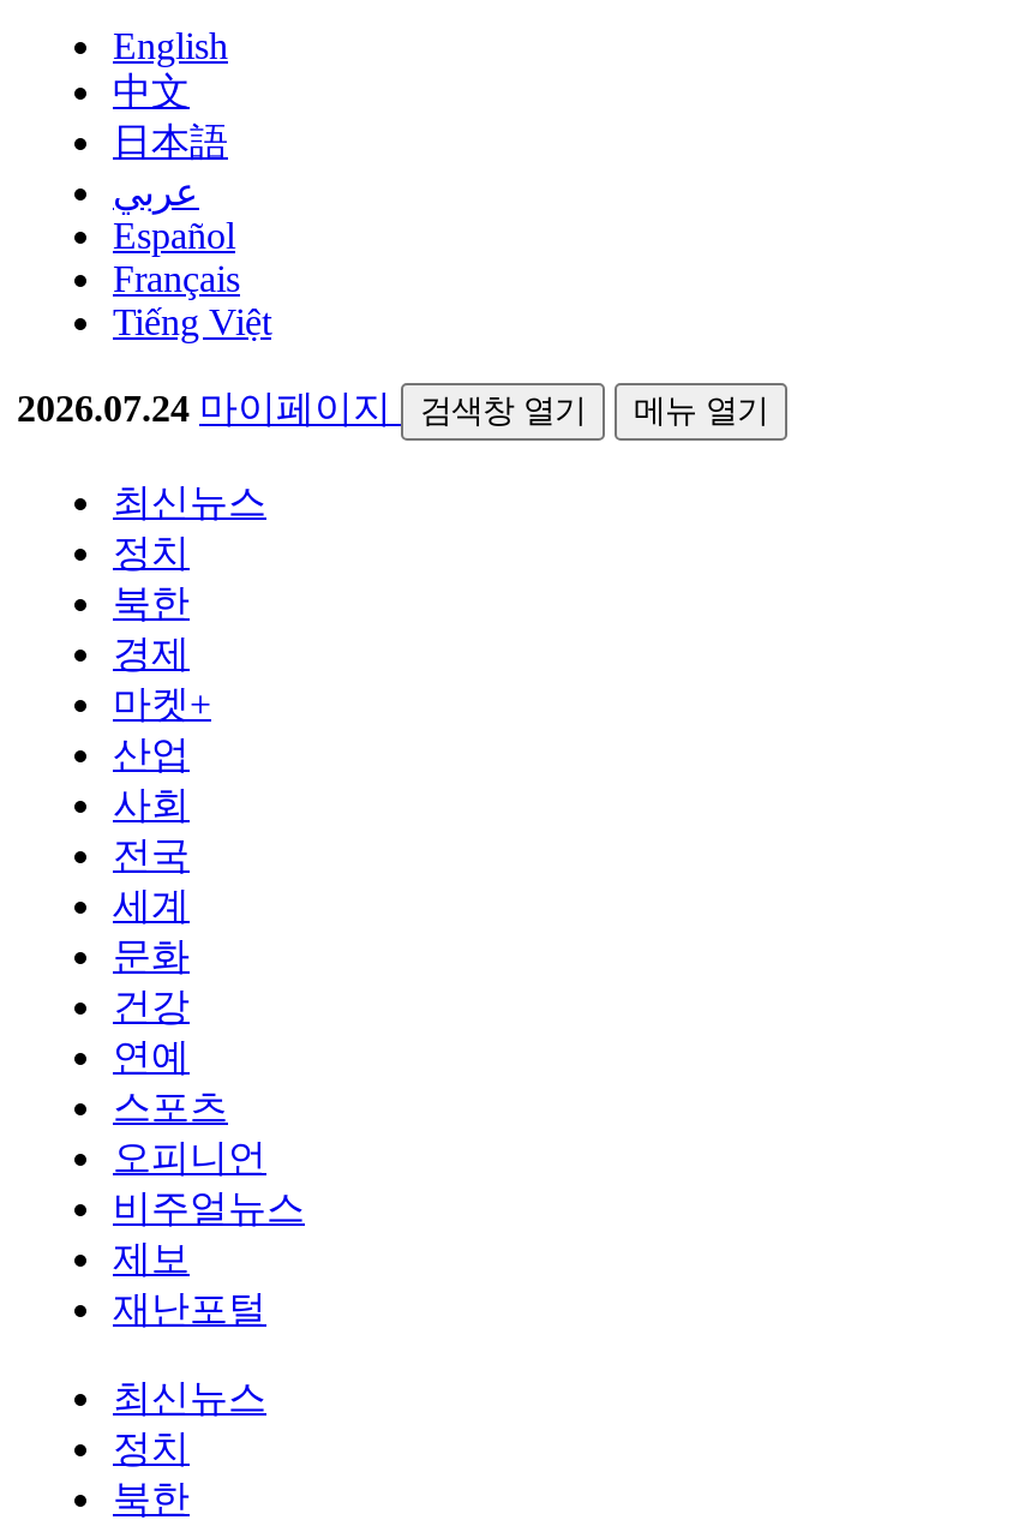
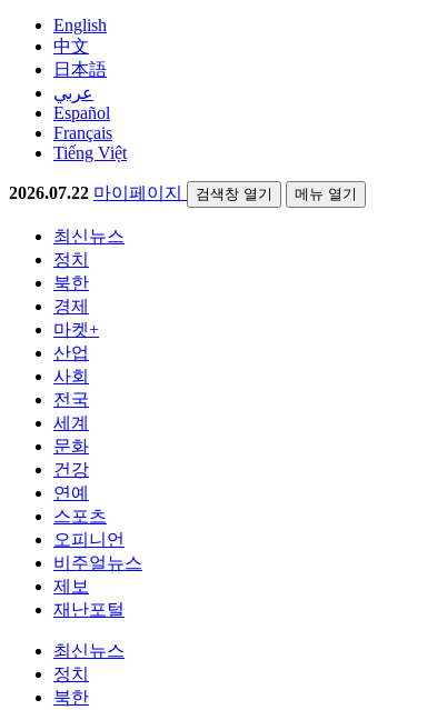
- 2026.07.24 마이페이지 검색창 열기 메뉴 열기
+ 2026.07.22 마이페이지 검색창 열기 메뉴 열기
